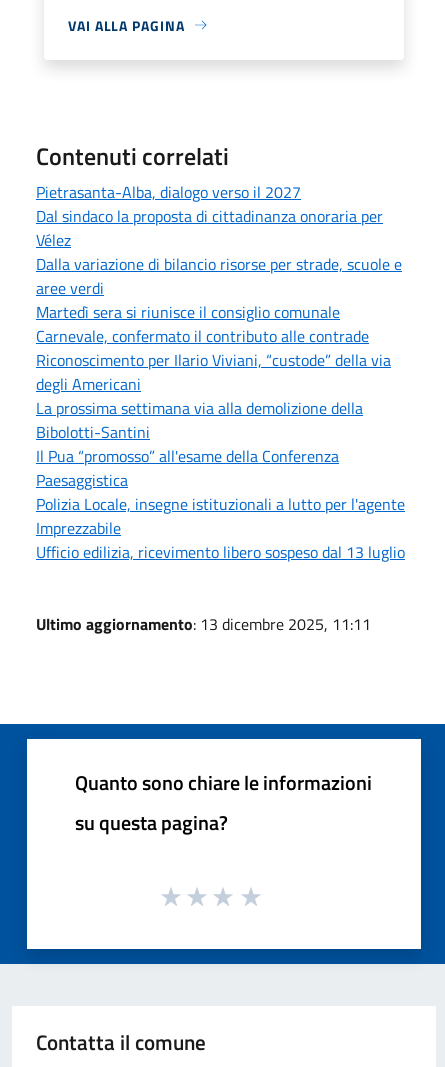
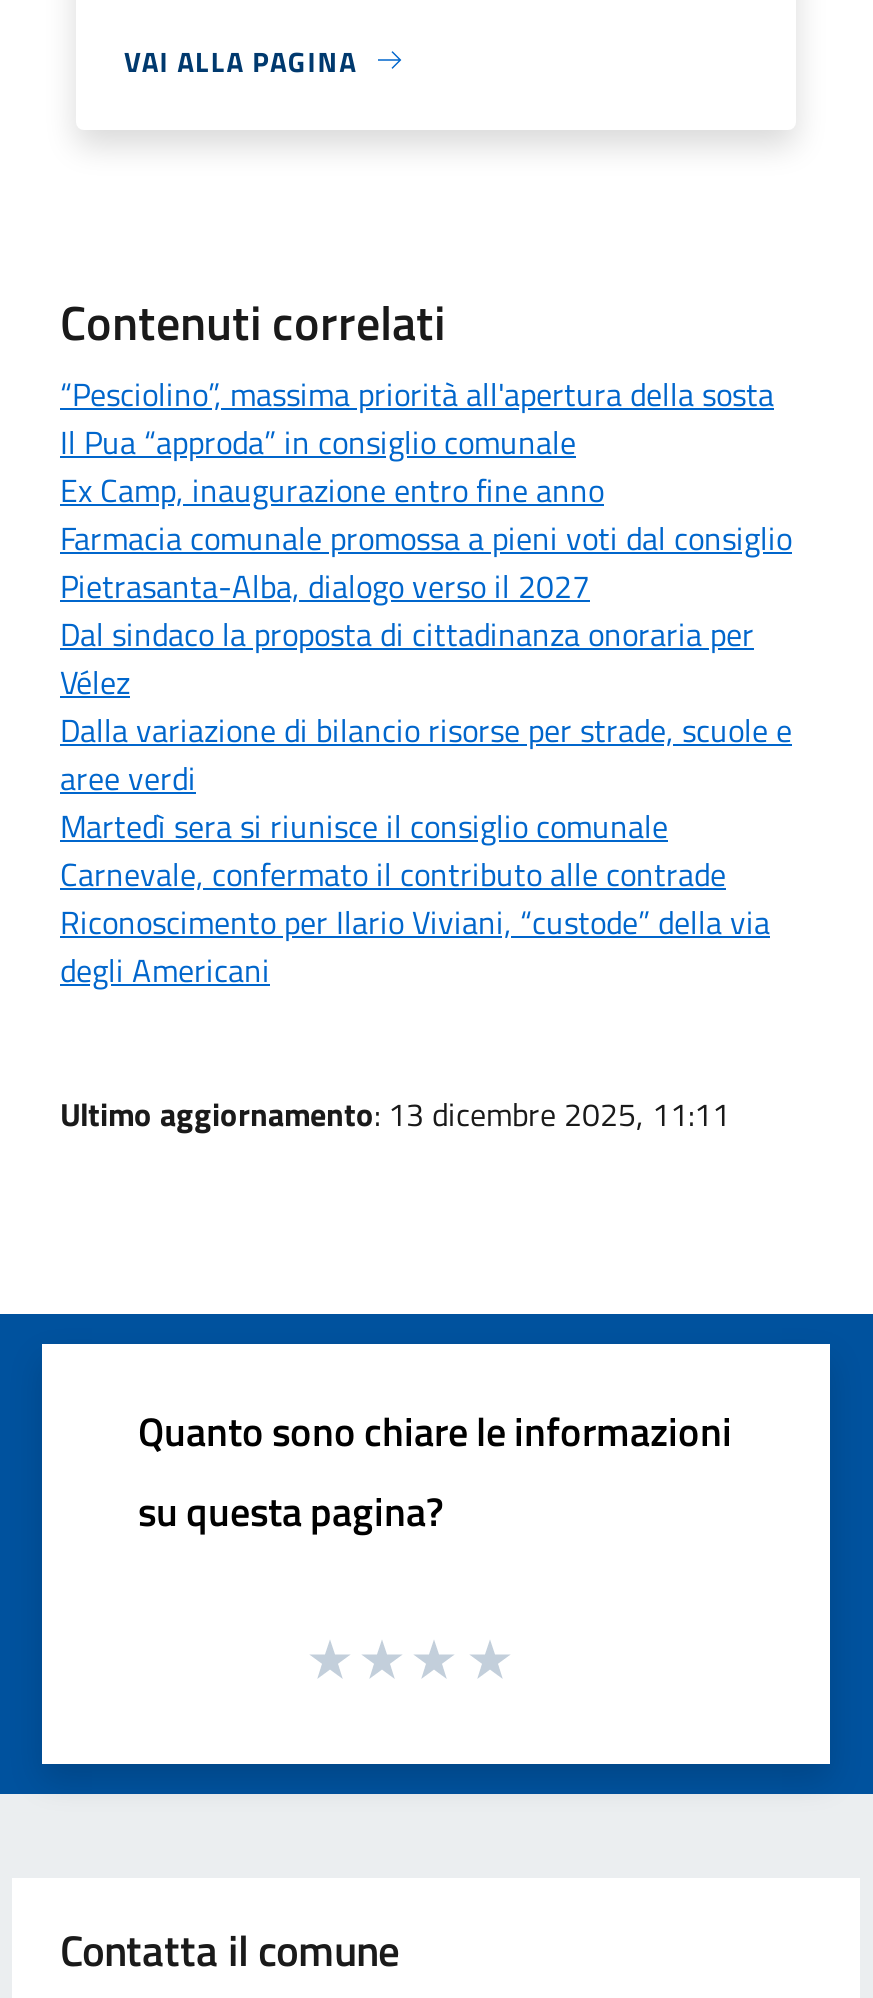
+ “Pesciolino”, massima priorità all'apertura della sosta
+ Il Pua “approda” in consiglio comunale
+ Ex Camp, inaugurazione entro fine anno
+ Farmacia comunale promossa a pieni voti dal consiglio

moved down: Pietrasanta-Alba, dialogo verso il 2027 | Dal sindaco la proposta di cittadinanza onoraria per | Vélez | ... | Riconoscimento per Ilario Viviani, “custode” della via | degli Americani

- La prossima settimana via alla demolizione della
- Bibolotti-Santini
- Il Pua “promosso” all'esame della Conferenza
- Paesaggistica
- Polizia Locale, insegne istituzionali a lutto per l'agente
- Imprezzabile
- Ufficio edilizia, ricevimento libero sospeso dal 13 luglio
